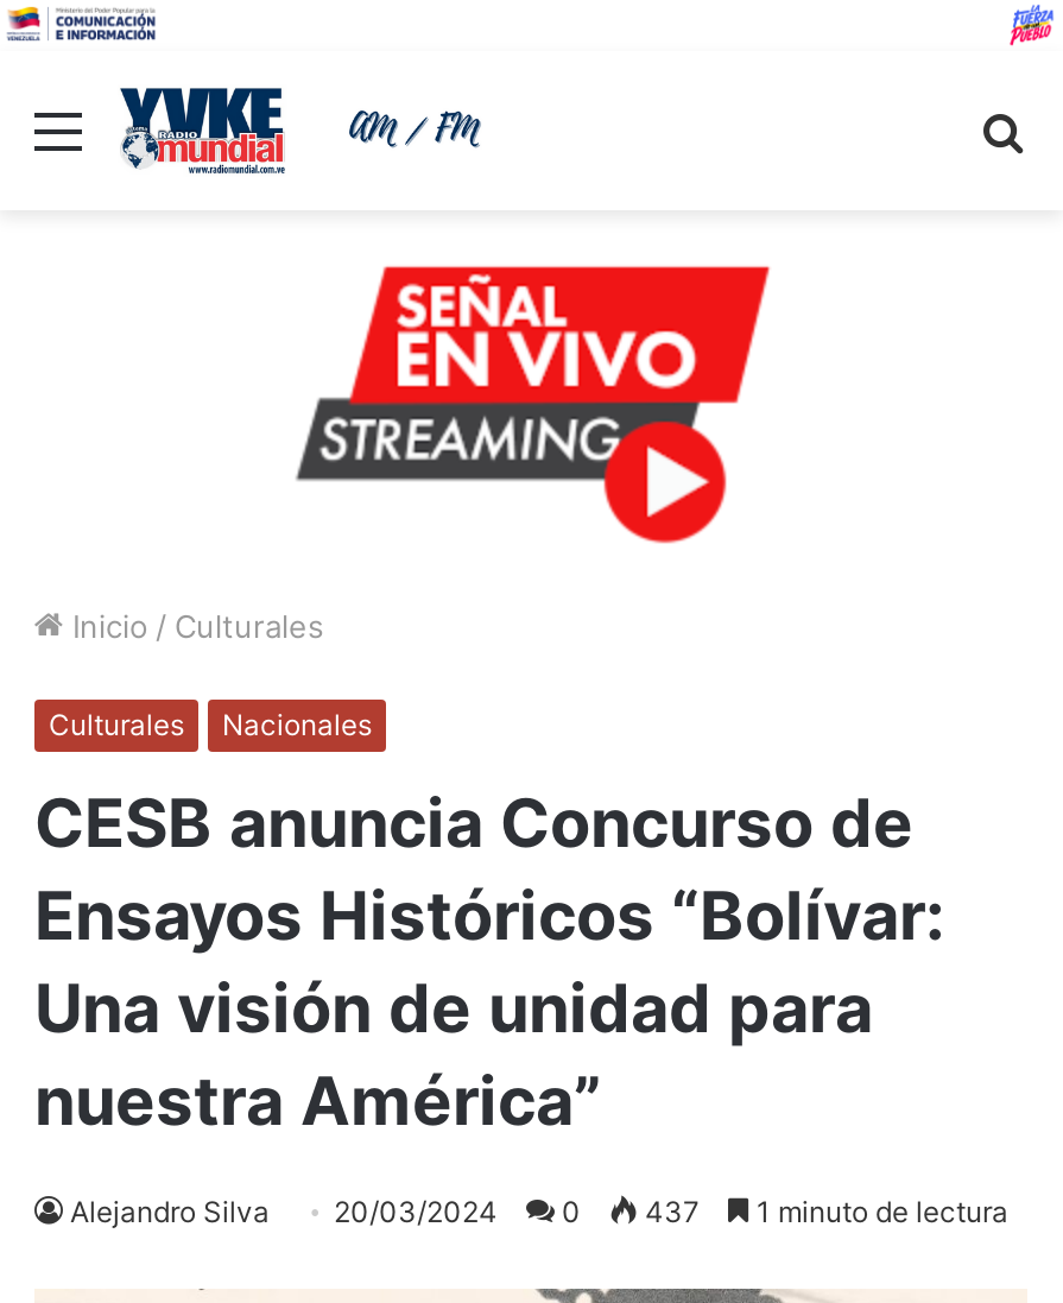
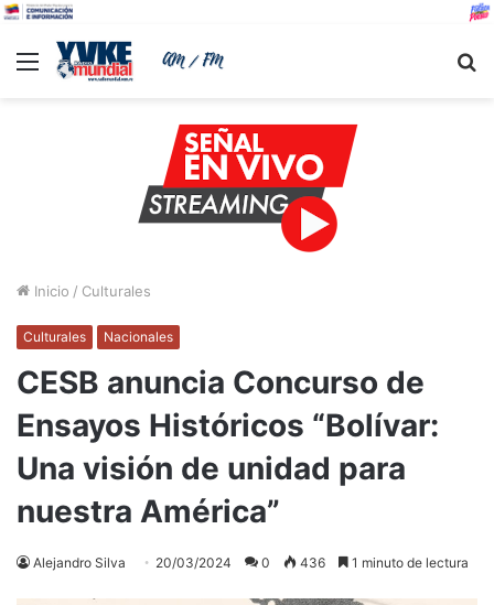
- Alejandro Silva 20/03/2024 0 437 1 minuto de lectura
+ Alejandro Silva 20/03/2024 0 436 1 minuto de lectura
